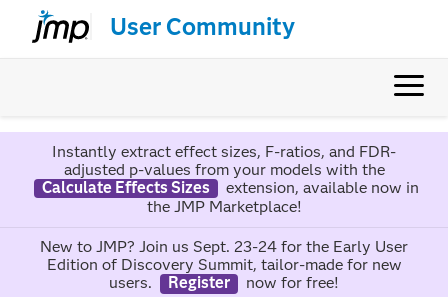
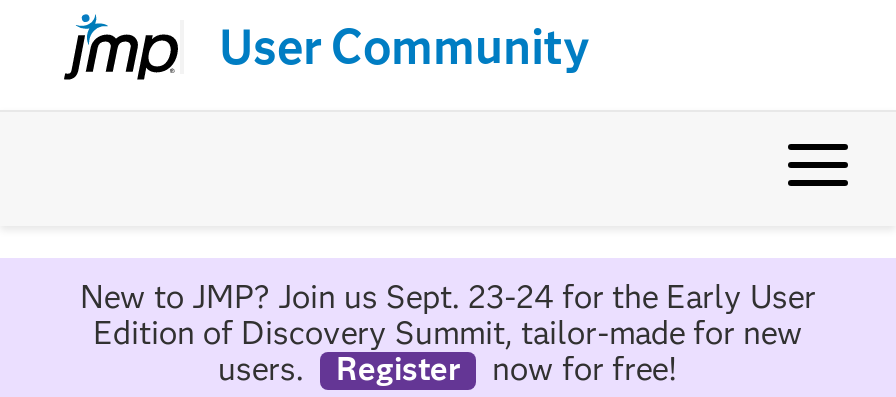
- Instantly extract effect sizes, F-ratios, and FDR-
- adjusted p-values from your models with the
- Calculate Effects Sizes
- extension, available now in
- the JMP Marketplace!
